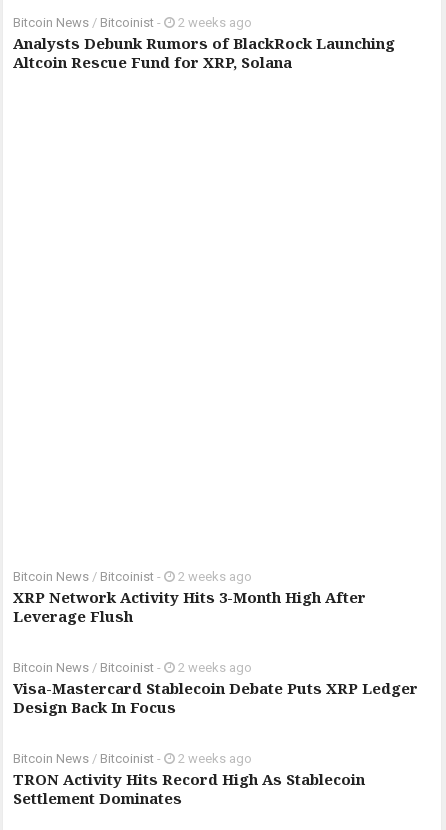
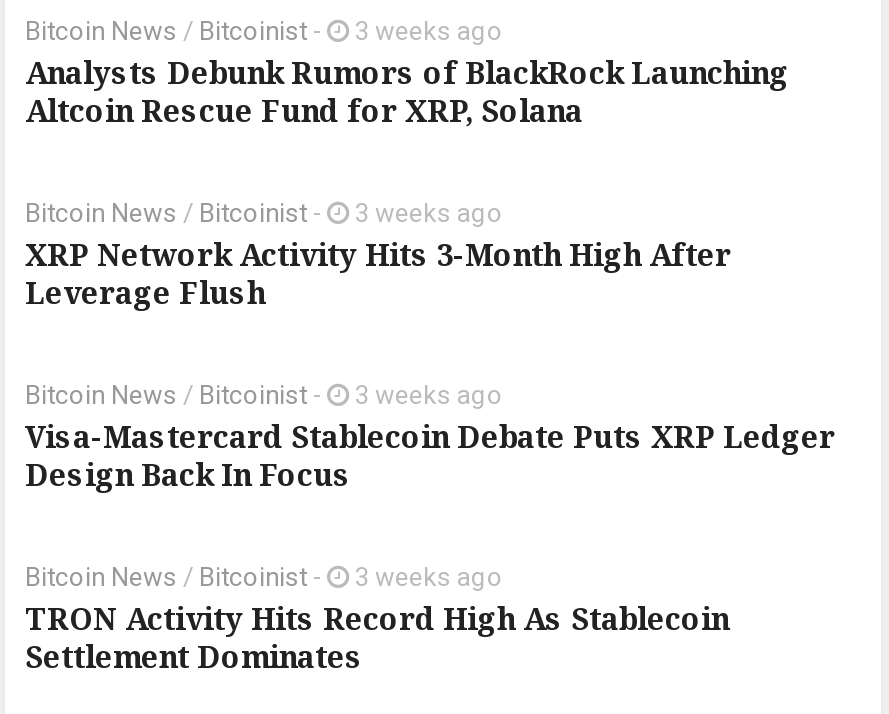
- Bitcoin News / Bitcoinist - 2 weeks ago
+ Bitcoin News / Bitcoinist - 3 weeks ago

- Bitcoin News / Bitcoinist - 2 weeks ago
+ Bitcoin News / Bitcoinist - 3 weeks ago

- Bitcoin News / Bitcoinist - 2 weeks ago
+ Bitcoin News / Bitcoinist - 3 weeks ago

- Bitcoin News / Bitcoinist - 2 weeks ago
+ Bitcoin News / Bitcoinist - 3 weeks ago
